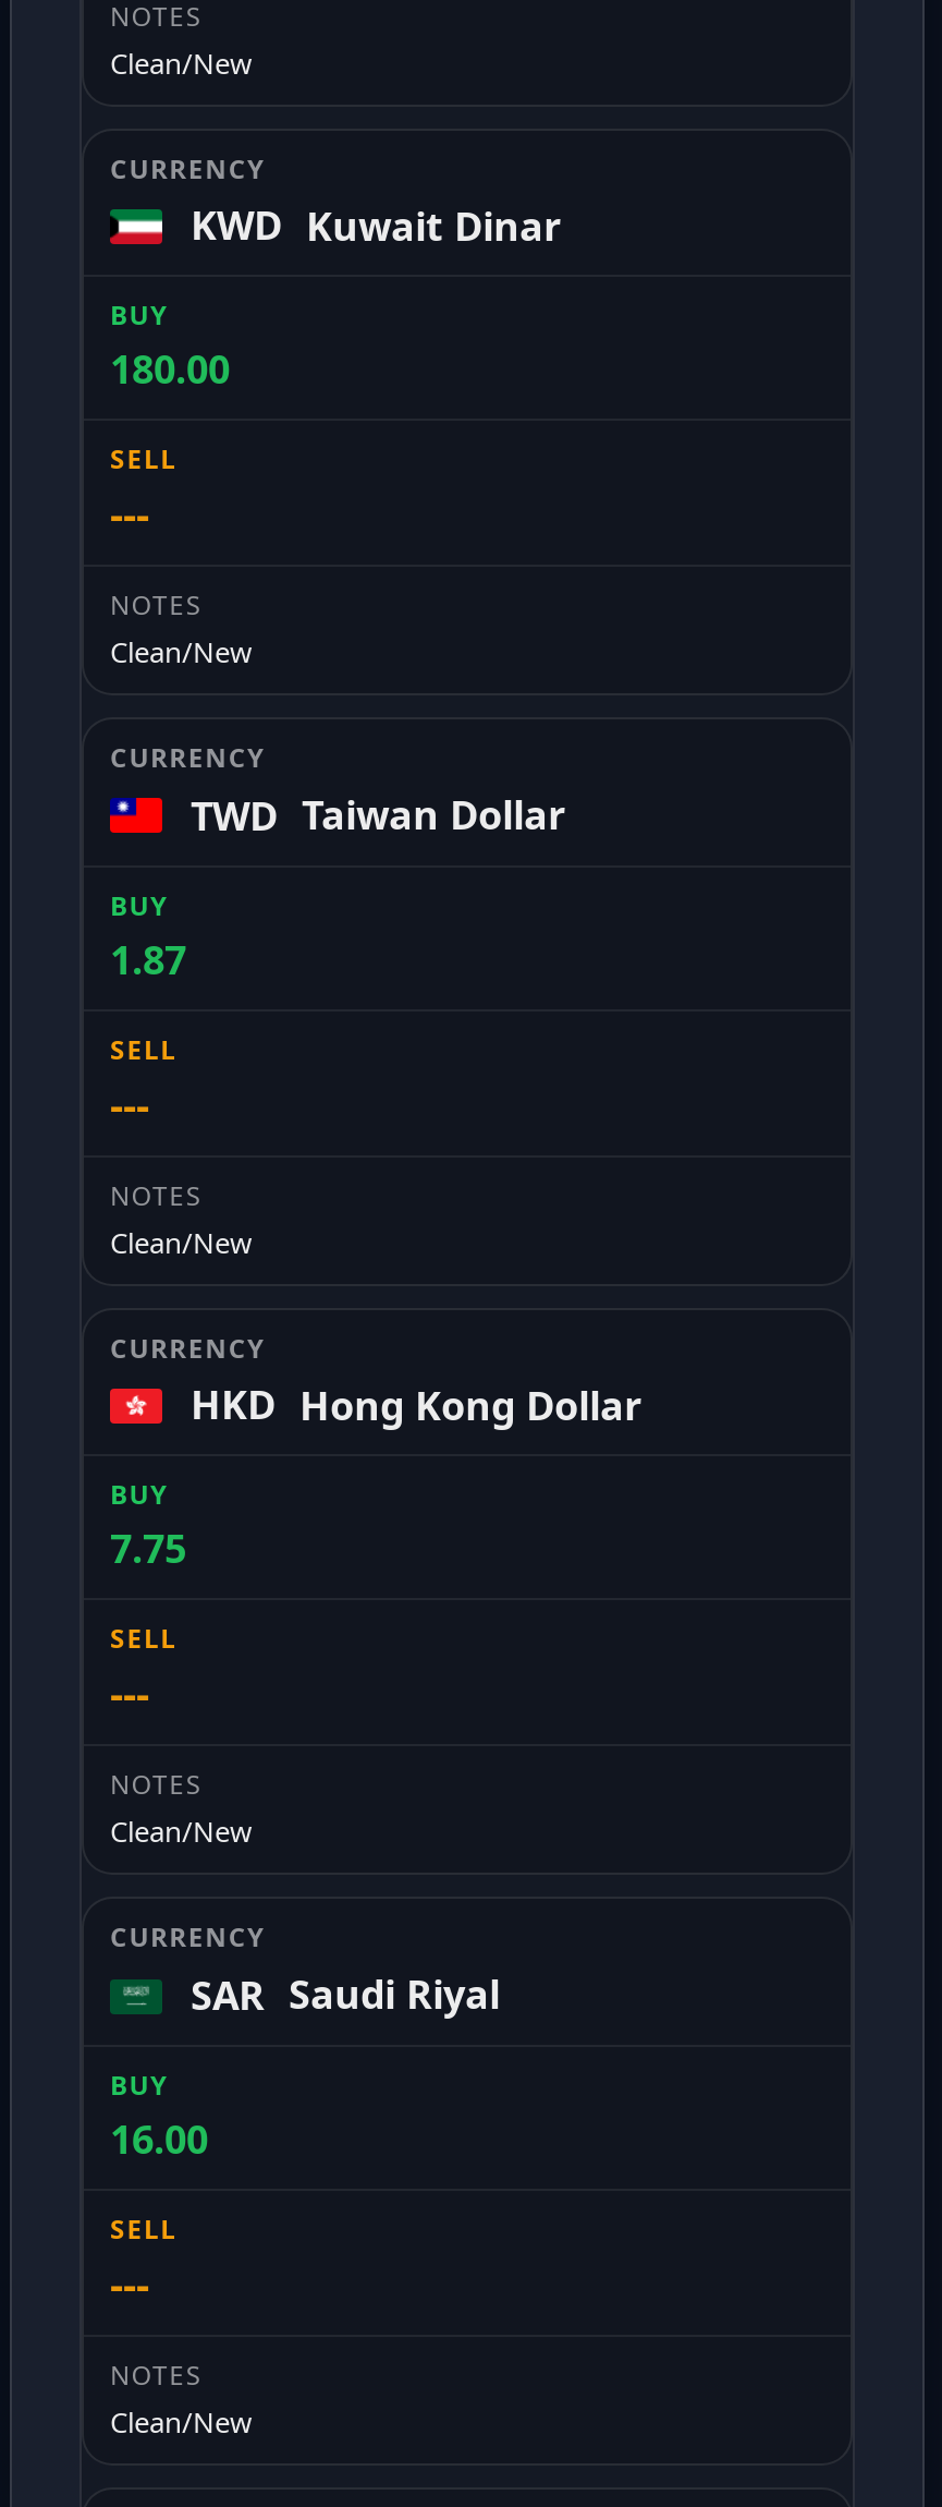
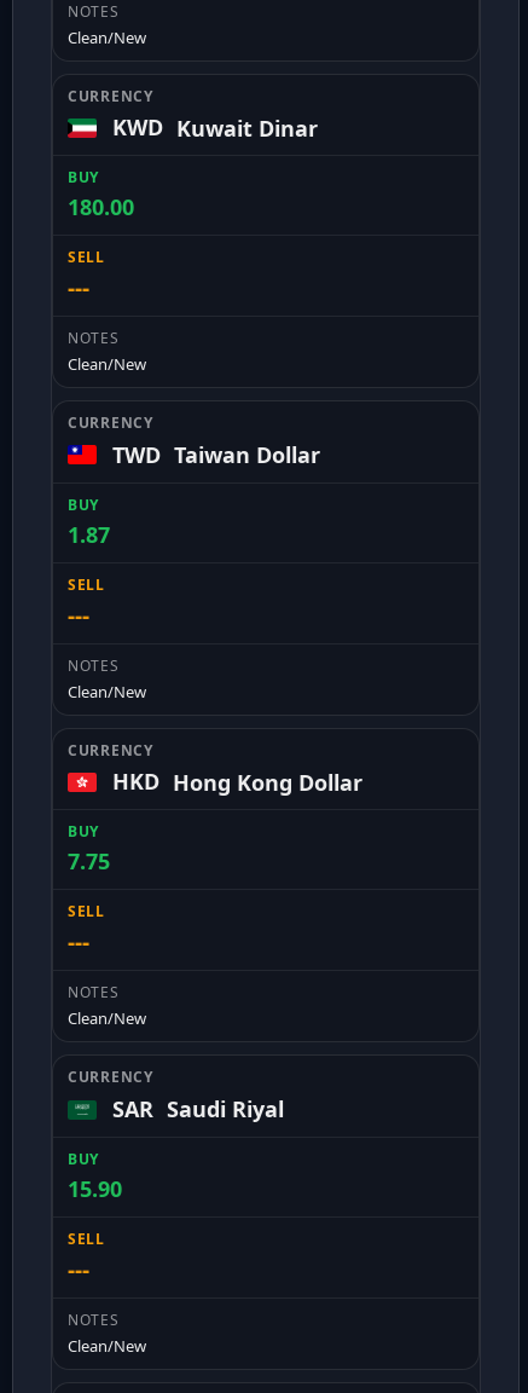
- 16.00
+ 15.90
